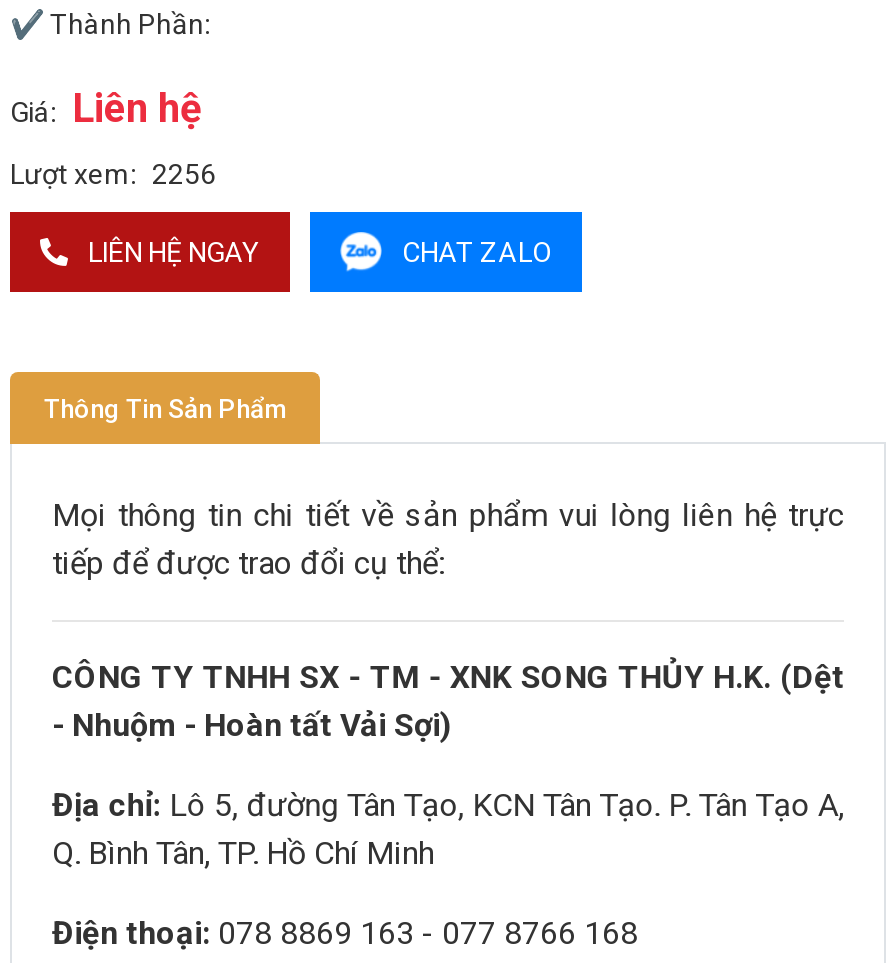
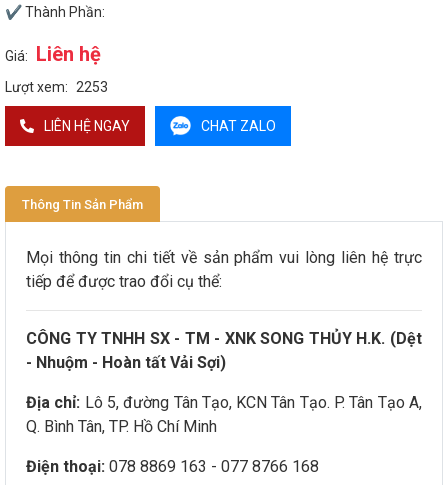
- Lượt xem: 2256
+ Lượt xem: 2253
